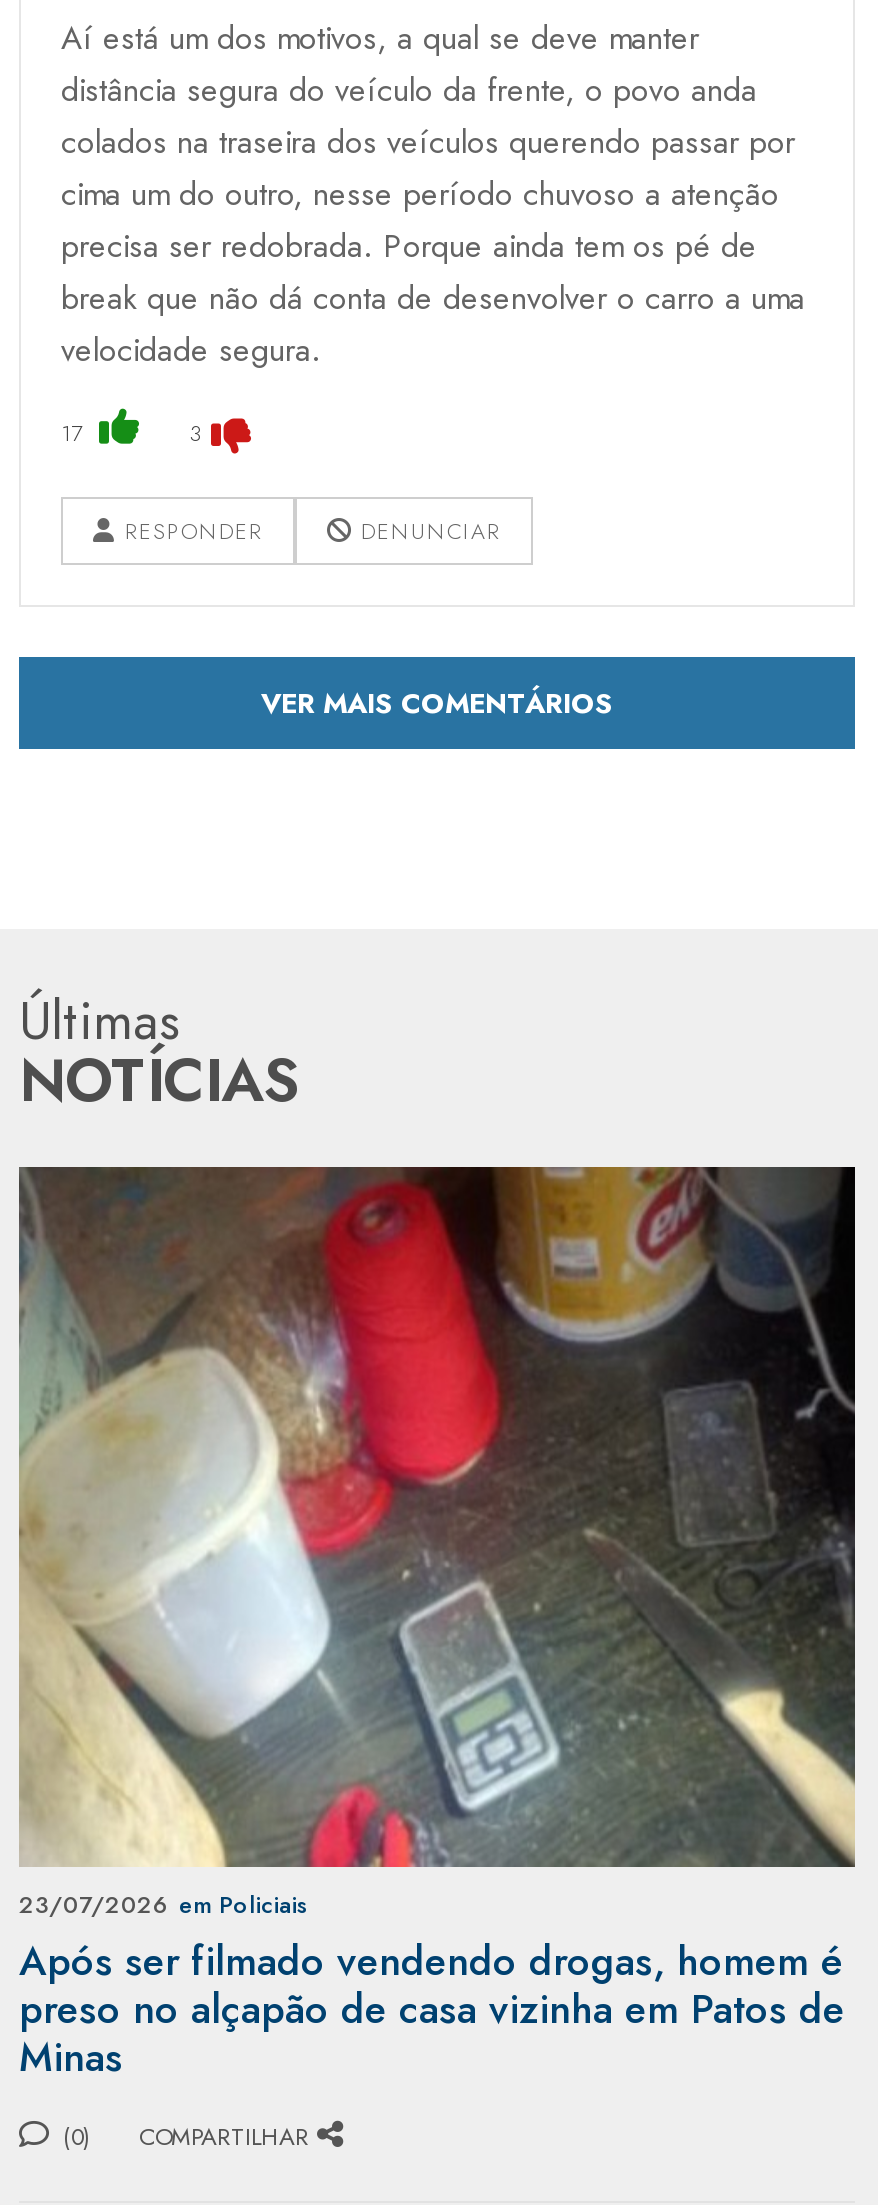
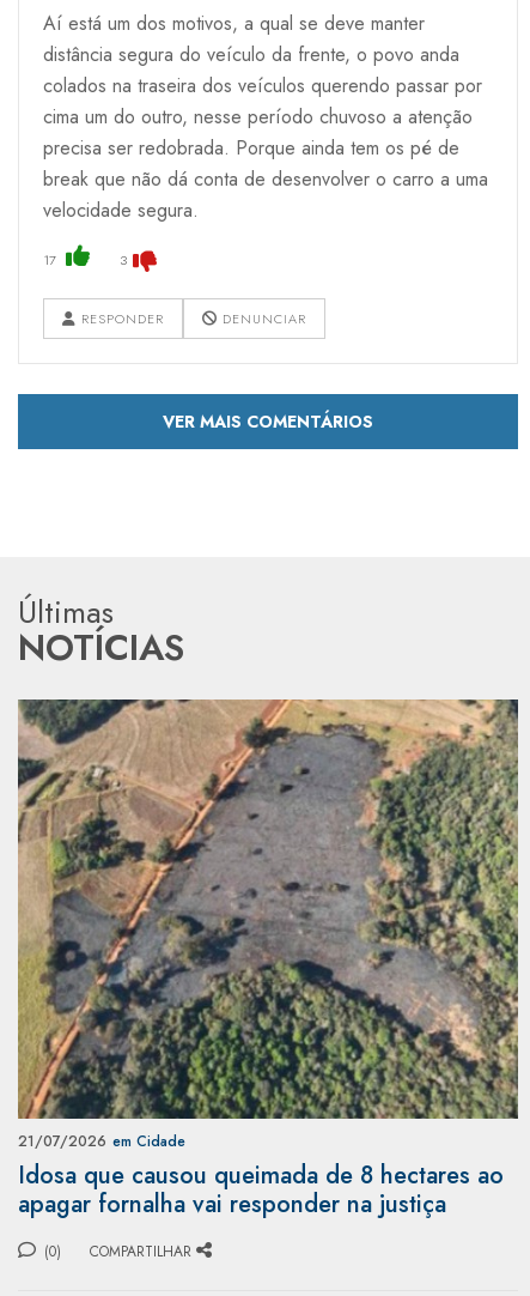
- [image]
- 23/07/2026 em Policiais
- Após ser filmado vendendo drogas, homem é
- preso no alçapão de casa vizinha em Patos de
- Minas
+ [image]
+ 21/07/2026 em Cidade
+ Idosa que causou queimada de 8 hectares ao
+ apagar fornalha vai responder na justiça
